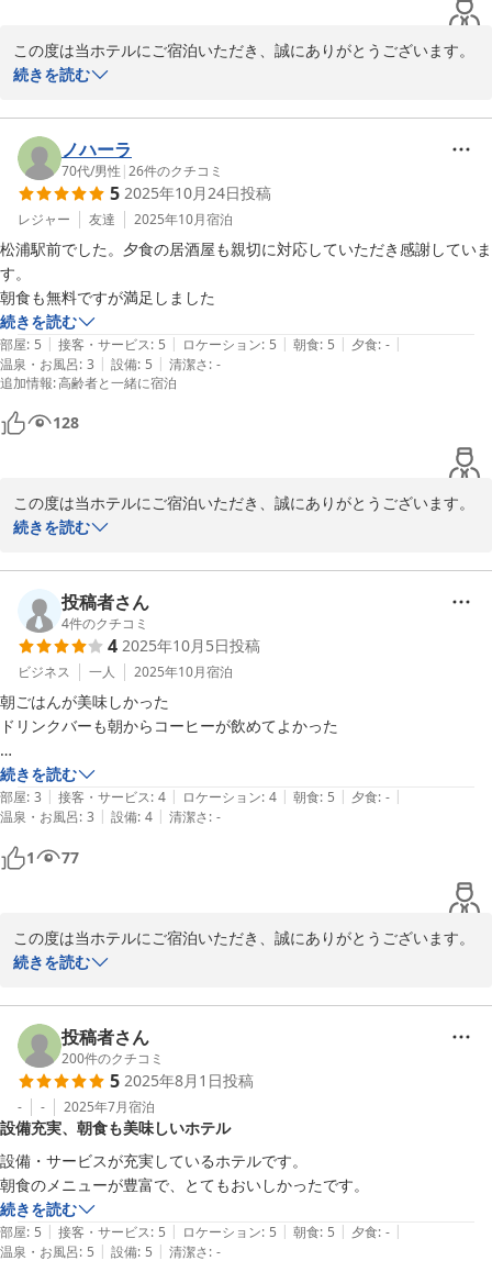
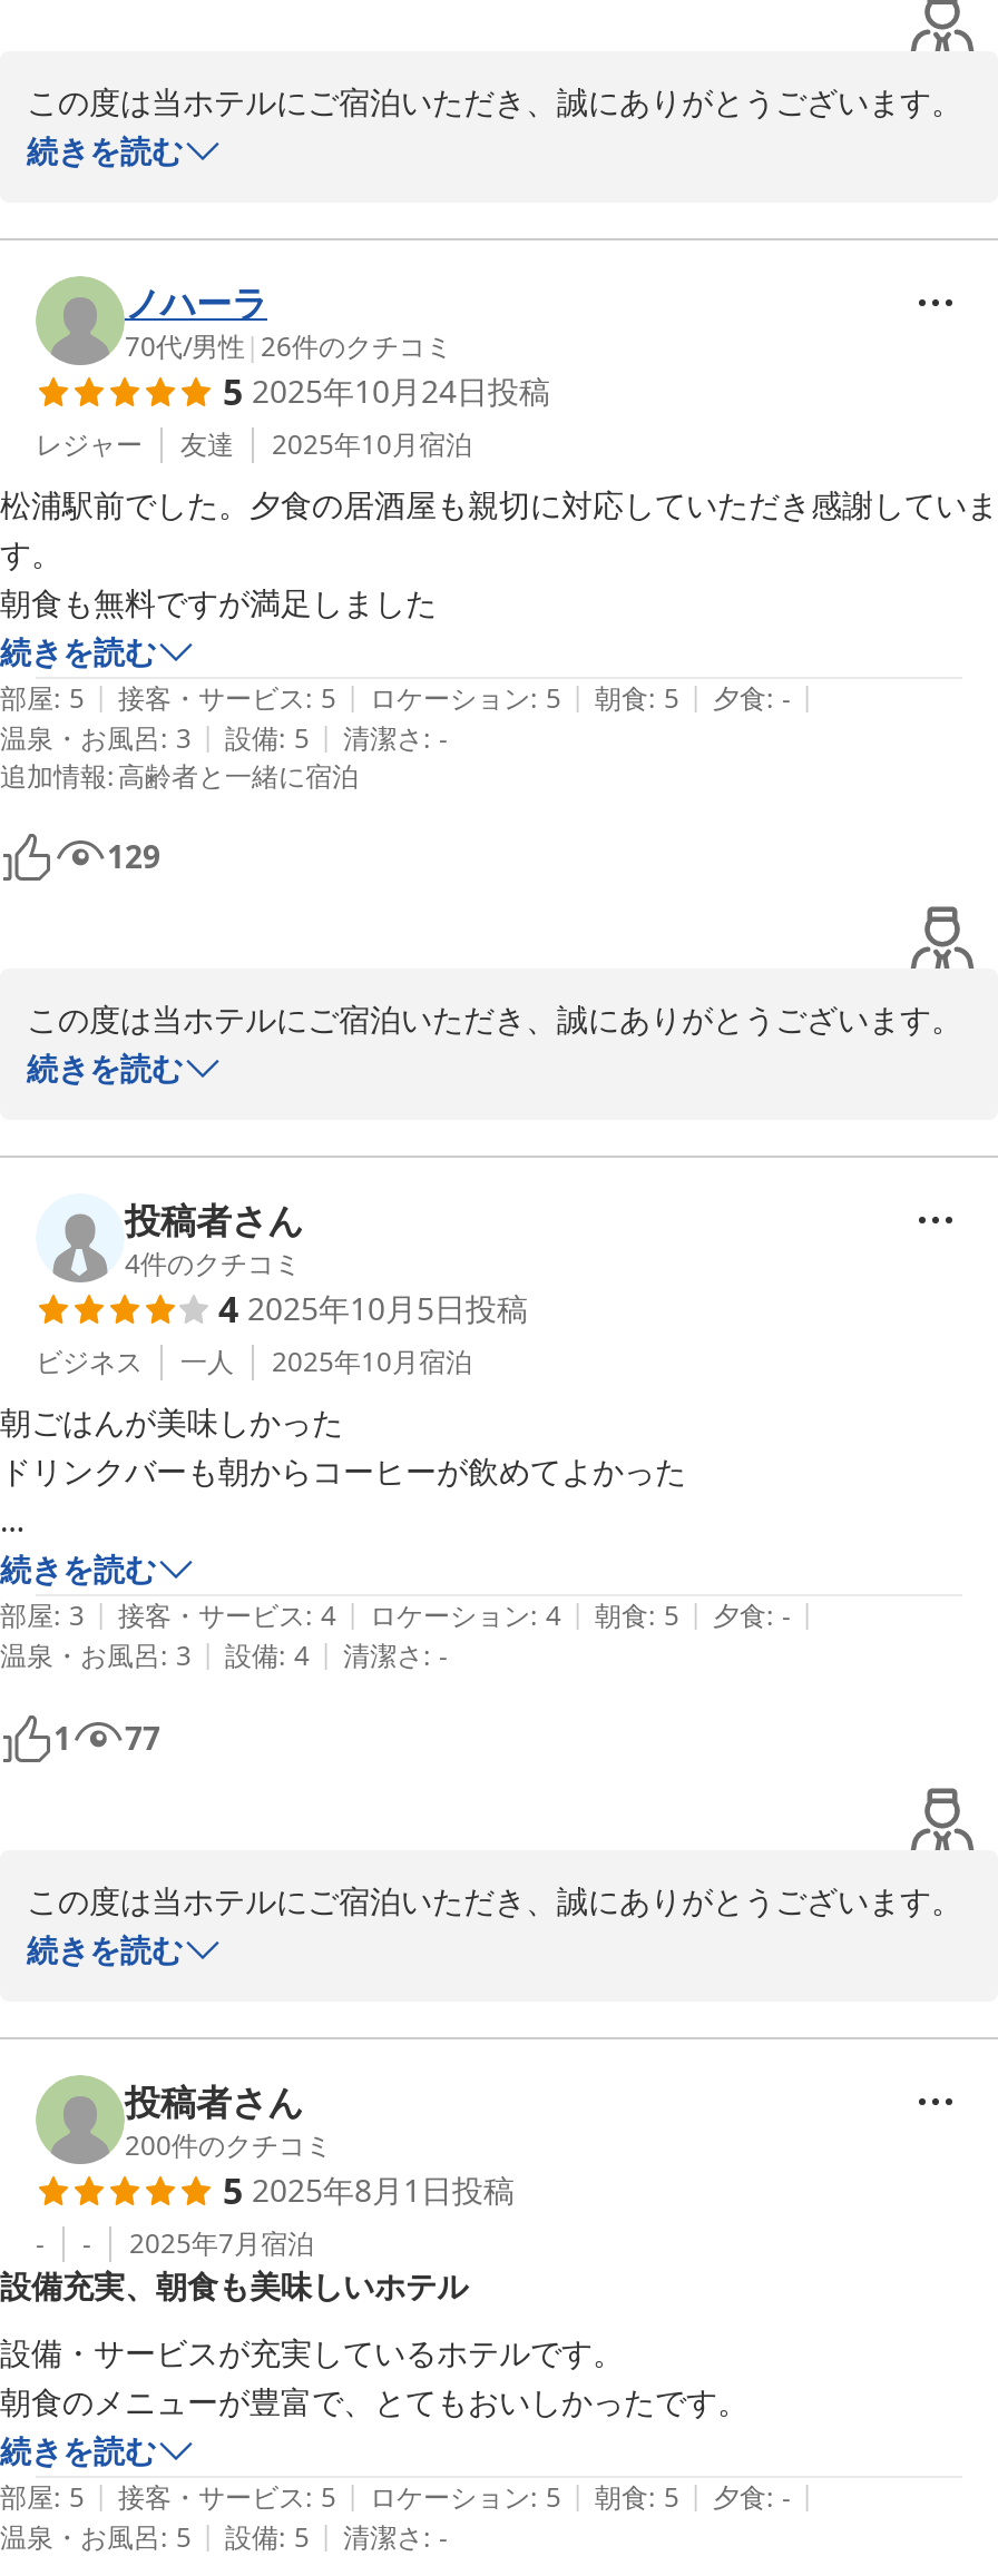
- 128
+ 129
